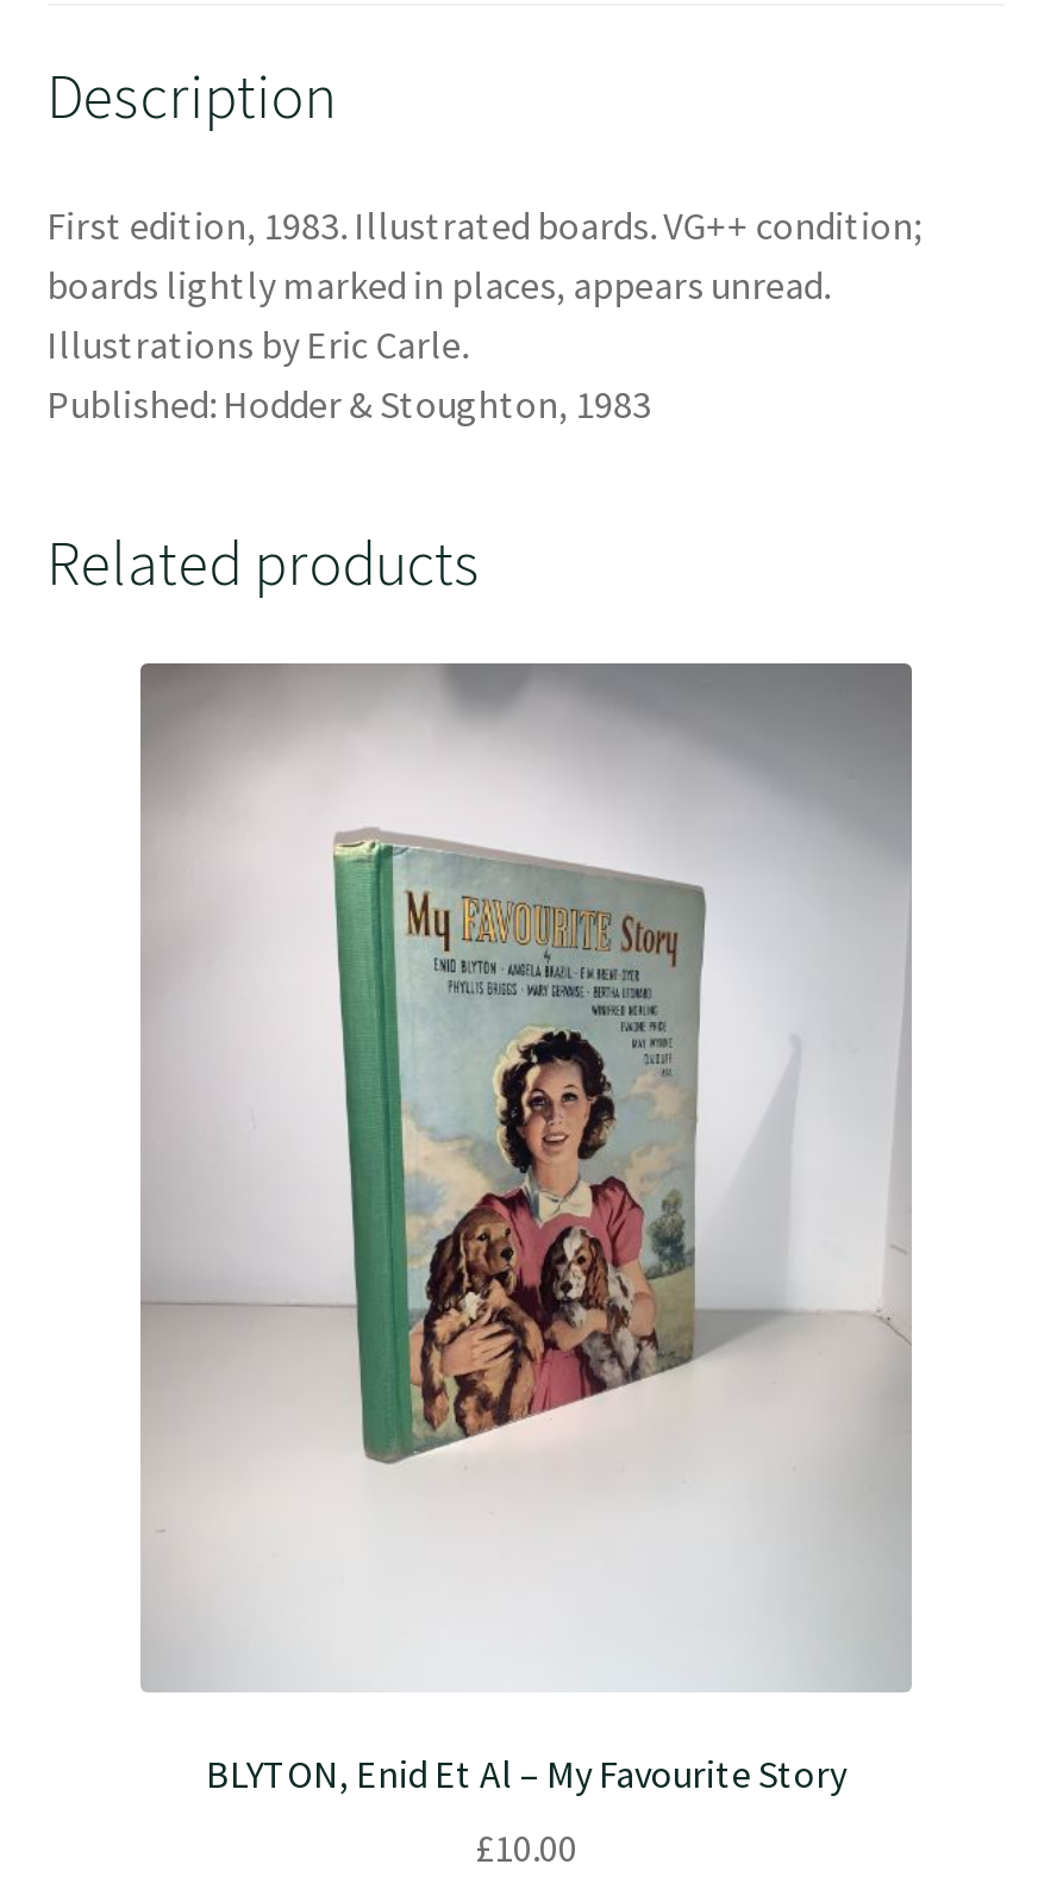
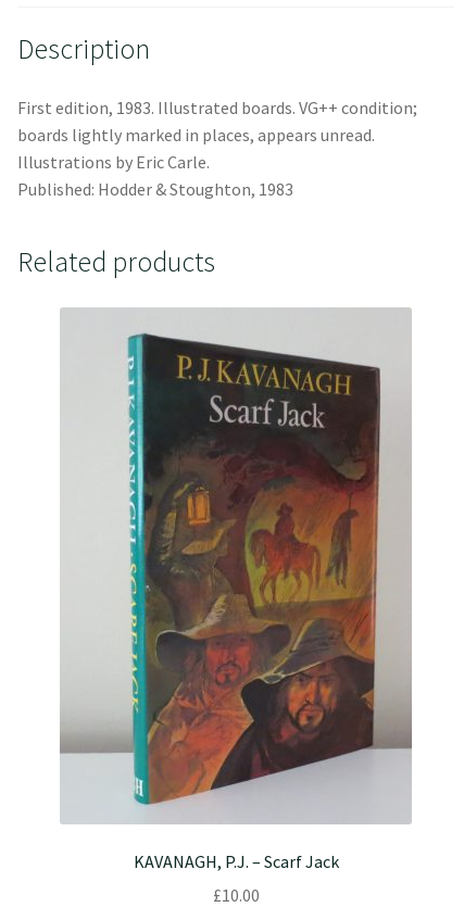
- [image]
+ [image]

- BLYTON, Enid Et Al – My Favourite Story
+ KAVANAGH, P.J. – Scarf Jack
